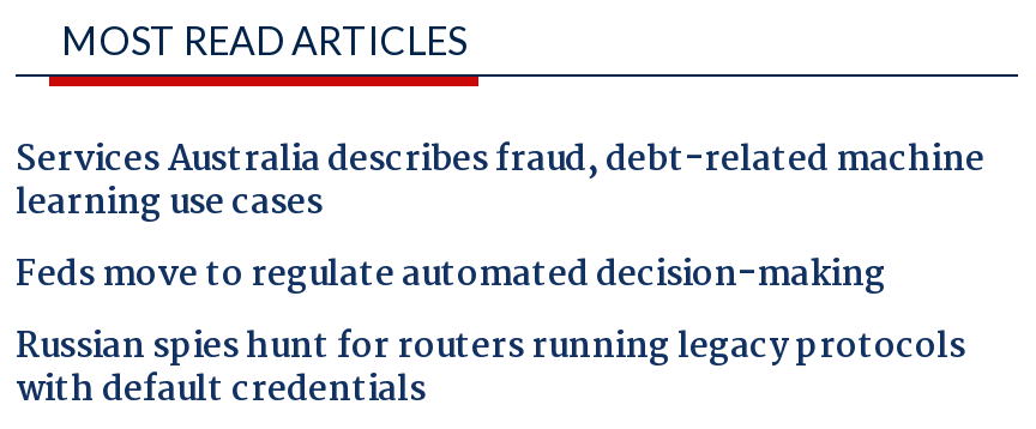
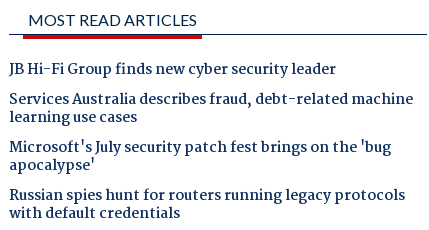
+ JB Hi-Fi Group finds new cyber security leader

- Feds move to regulate automated decision-making
+ Microsoft's July security patch fest brings on the 'bug
+ apocalypse'
